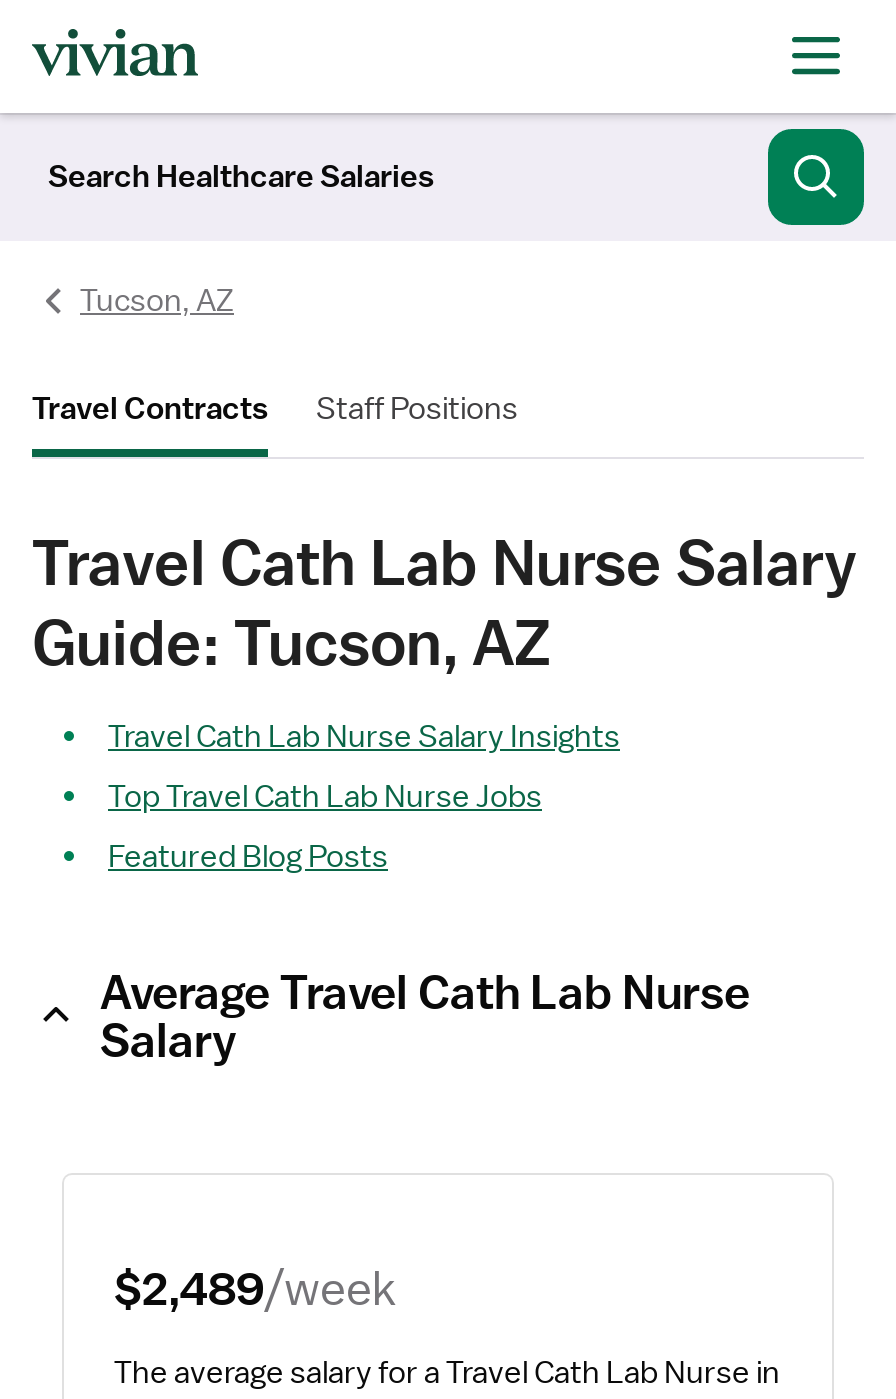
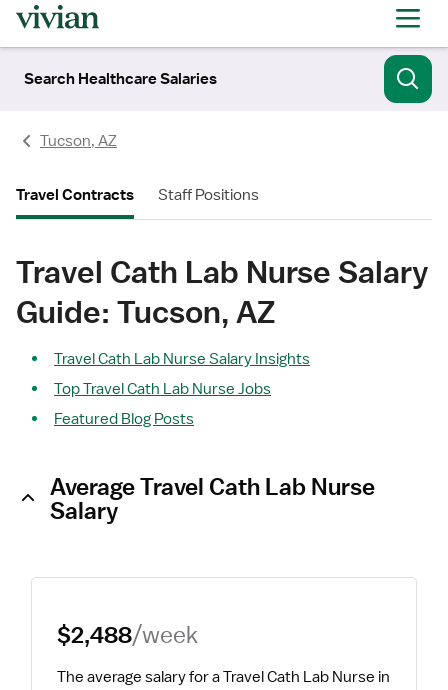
- $2,489/week
+ $2,488/week
